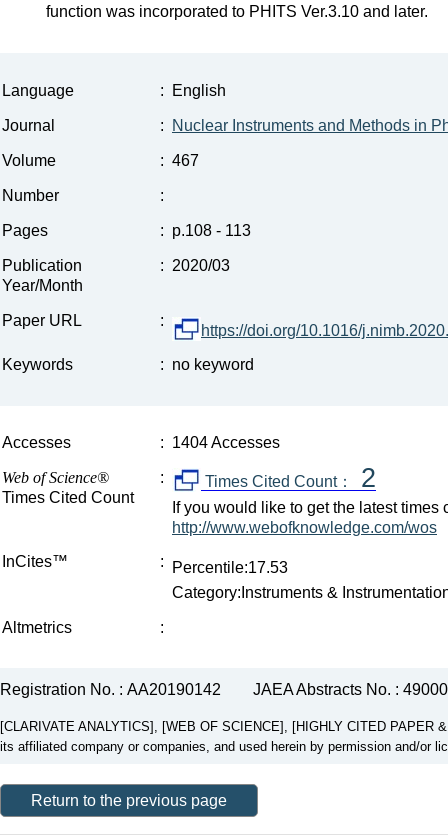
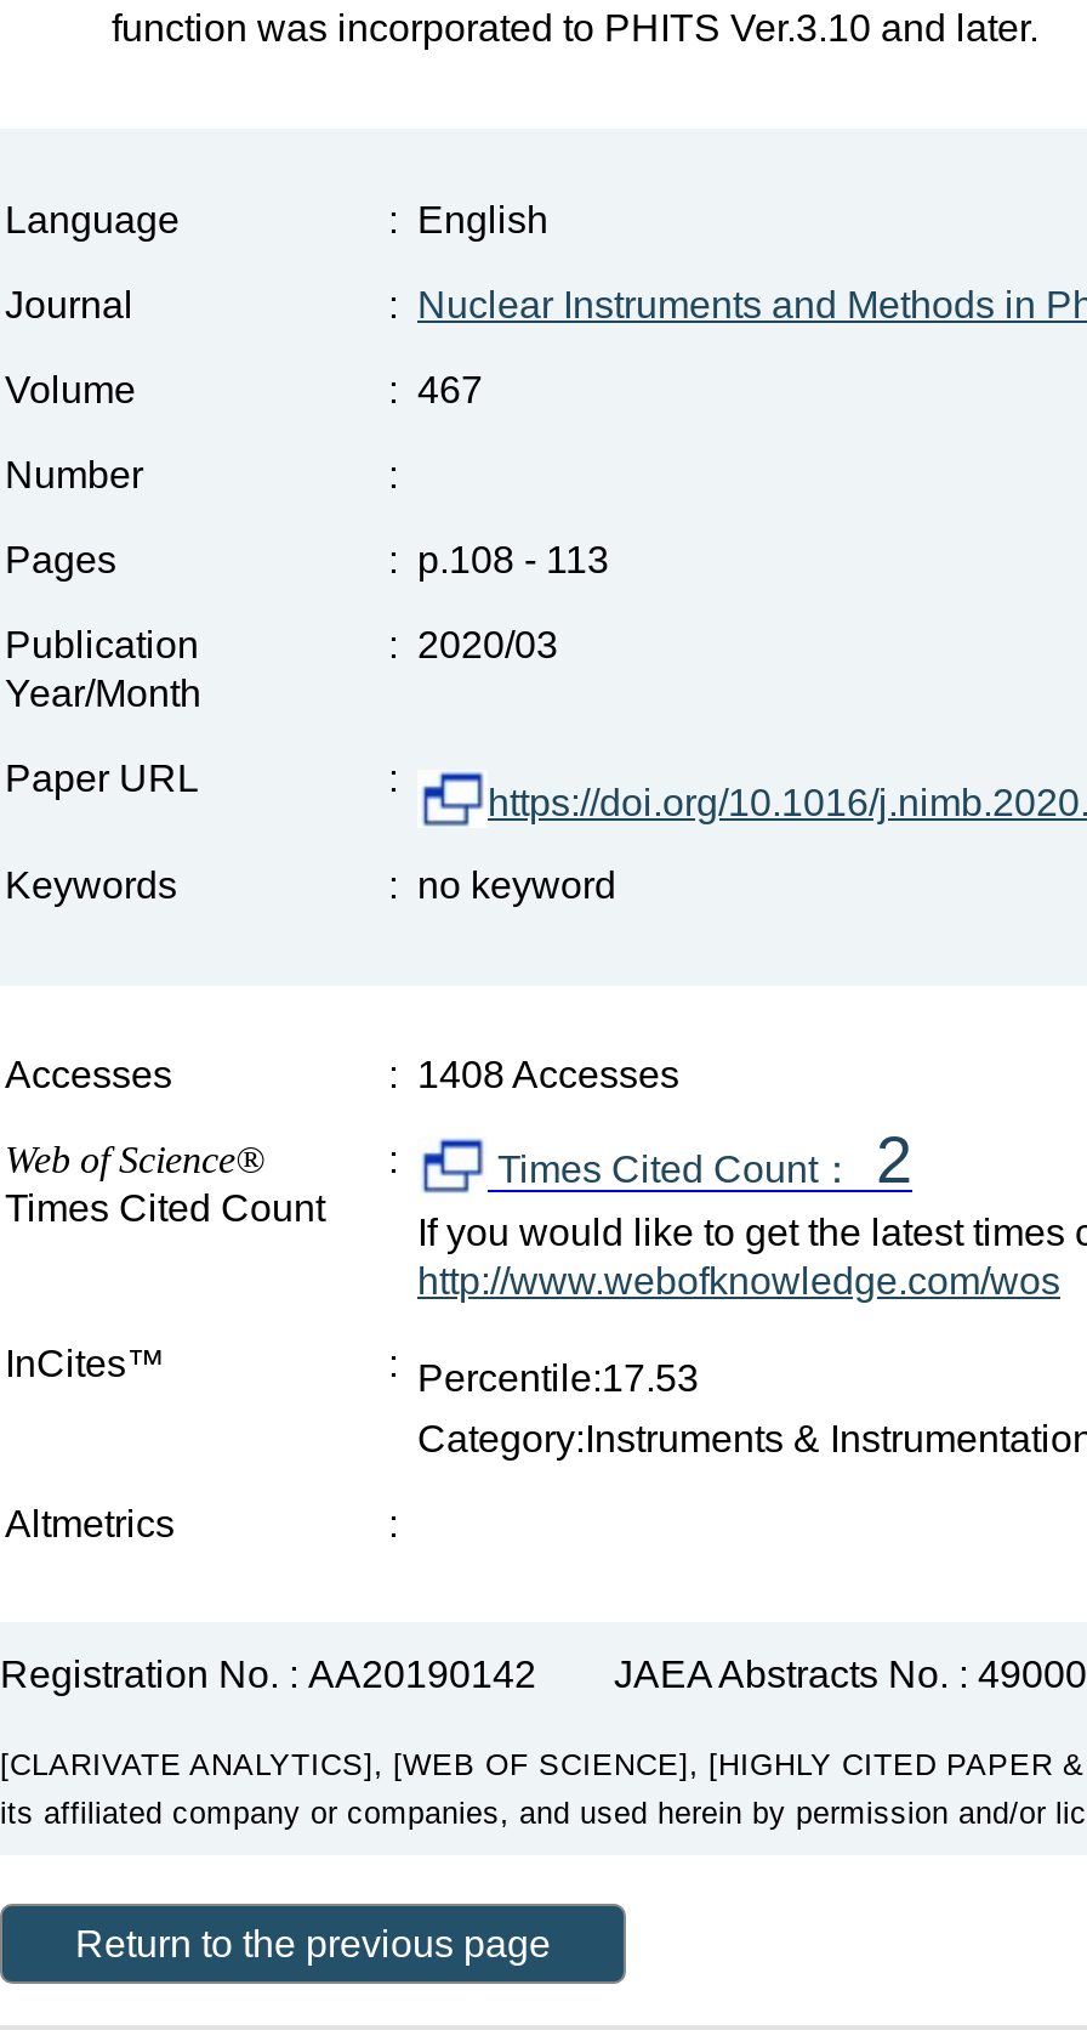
- : 1404 Accesses
+ : 1408 Accesses
